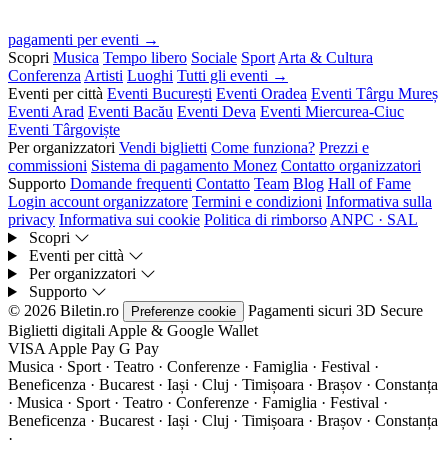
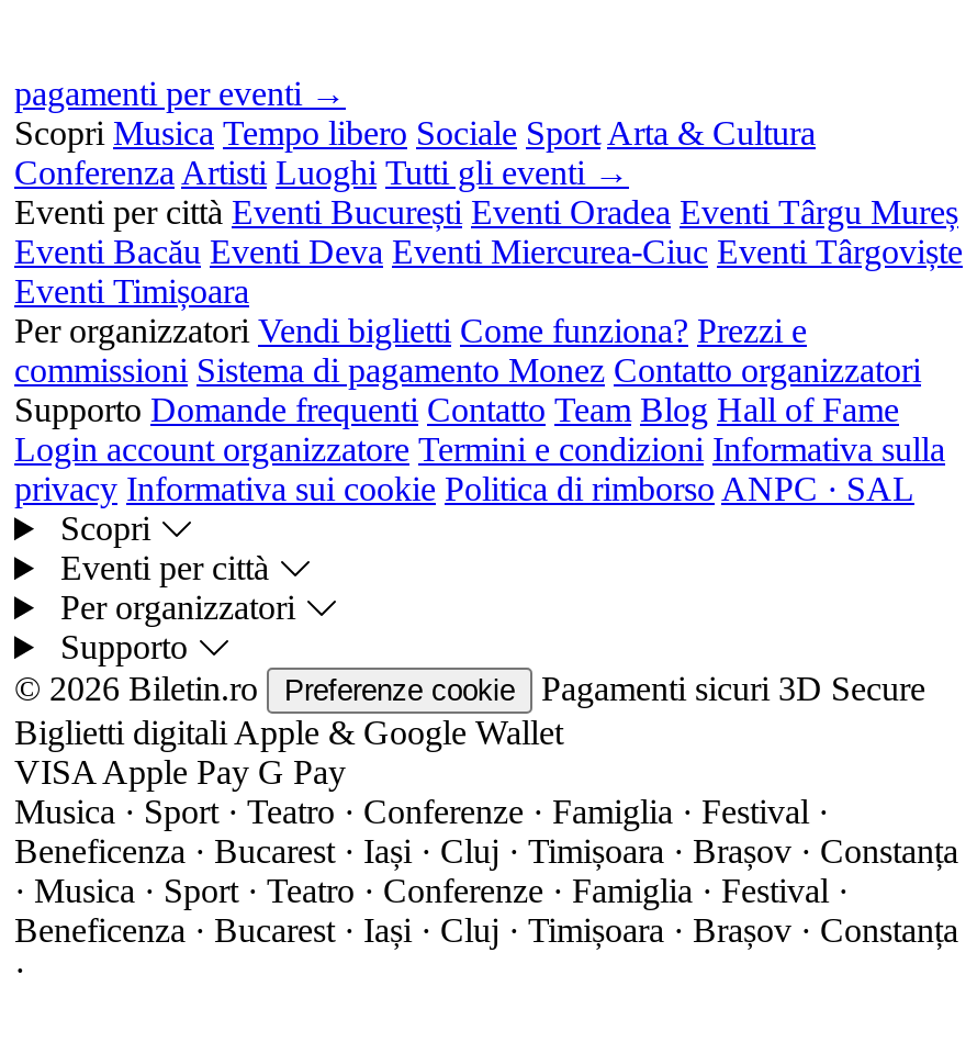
- Eventi Arad Eventi Bacău Eventi Deva Eventi Miercurea-Ciuc
+ Eventi Bacău Eventi Deva Eventi Miercurea-Ciuc Eventi Târgoviște

- Eventi Târgoviște
+ Eventi Timișoara
